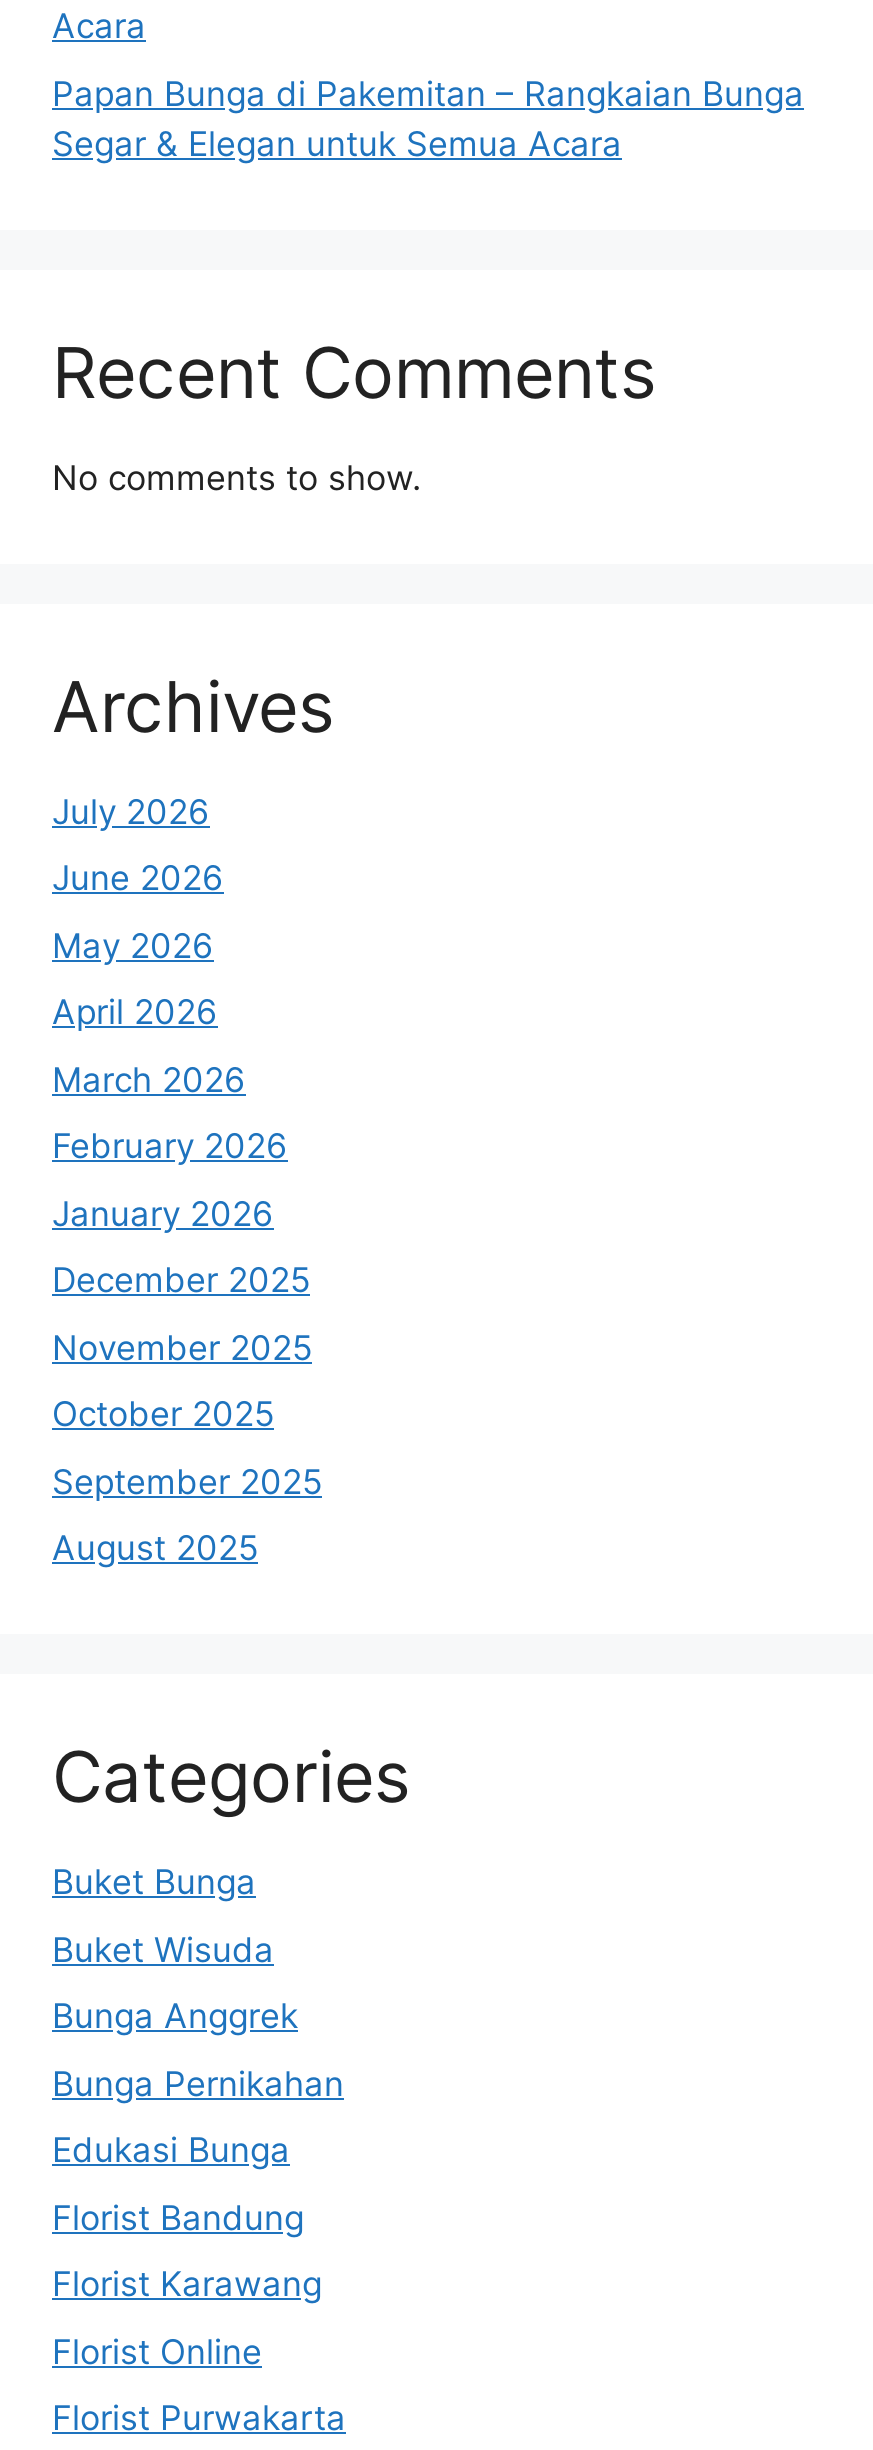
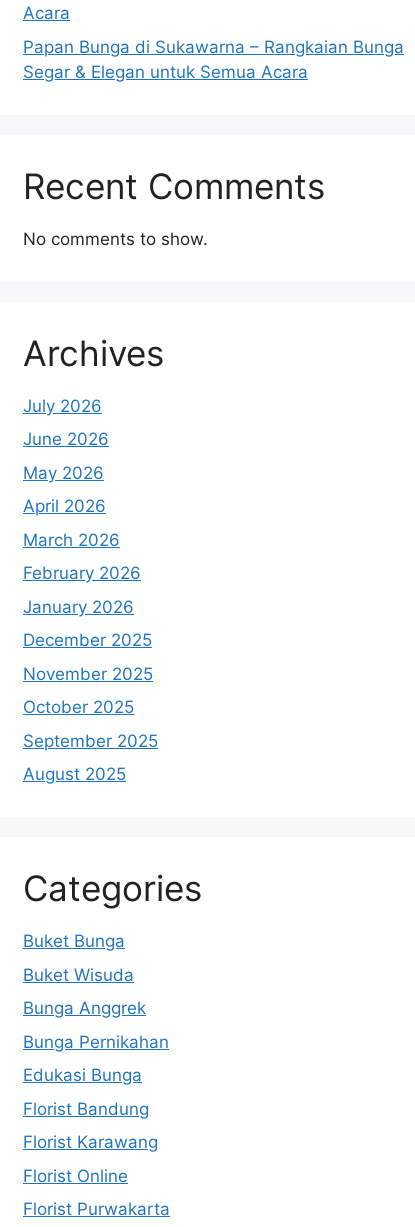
- Papan Bunga di Pakemitan – Rangkaian Bunga
+ Papan Bunga di Sukawarna – Rangkaian Bunga
